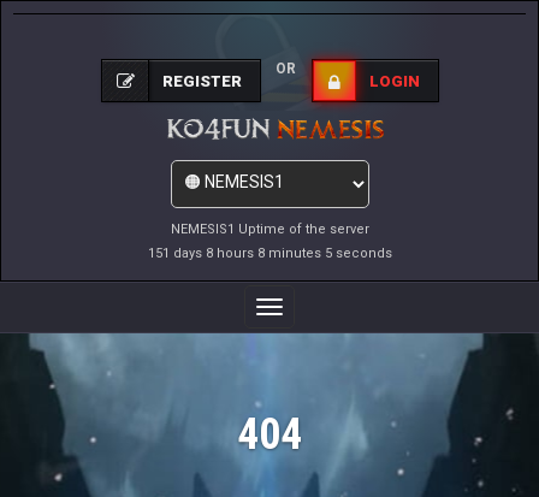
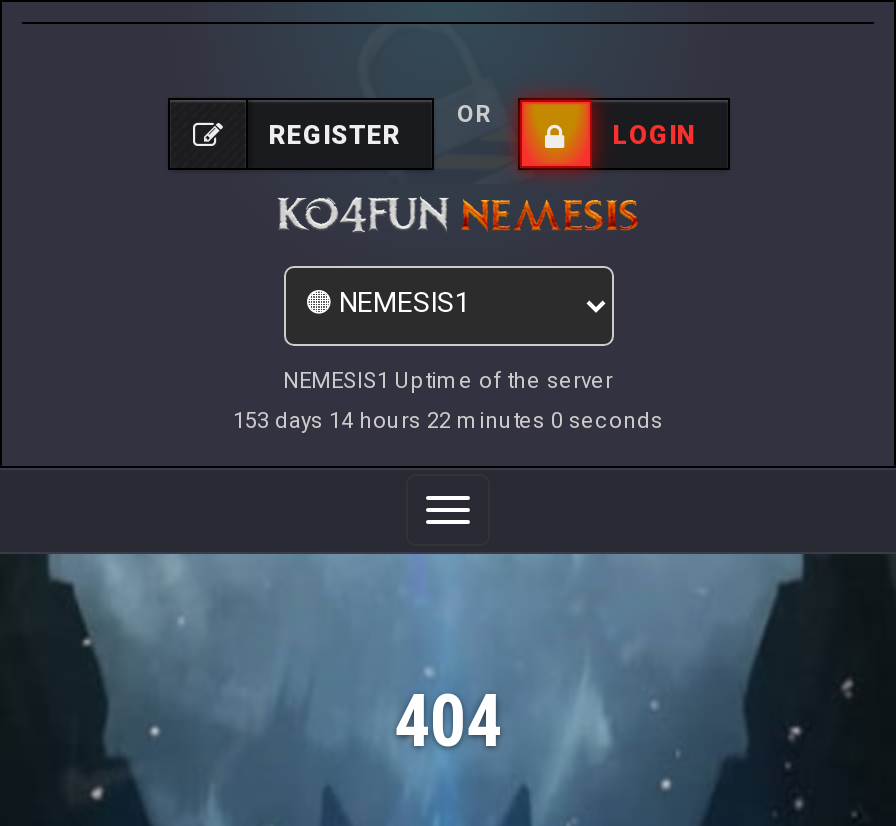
- 151 days 8 hours 8 minutes 5 seconds
+ 153 days 14 hours 22 minutes 0 seconds
